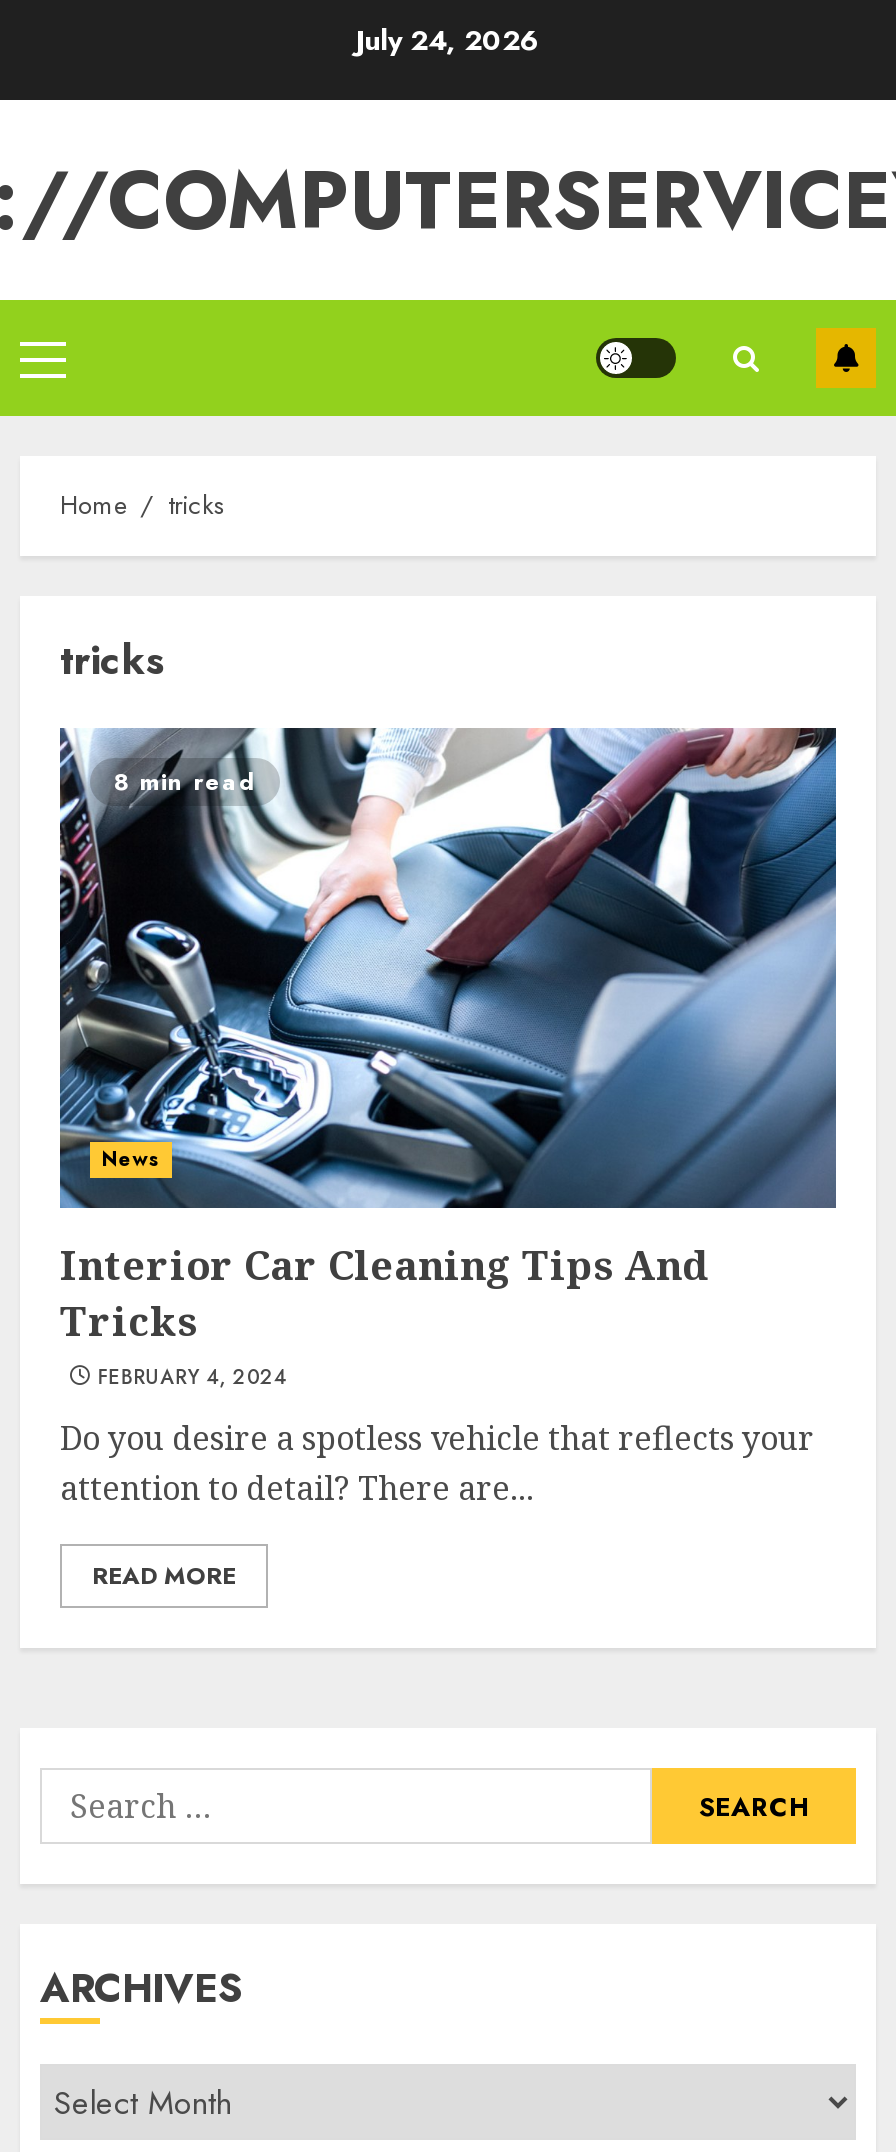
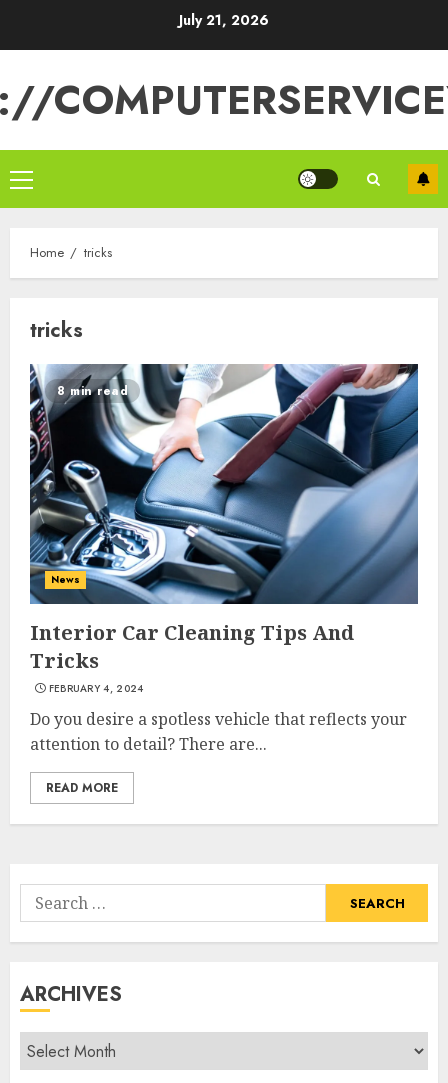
- July 24, 2026
+ July 21, 2026
